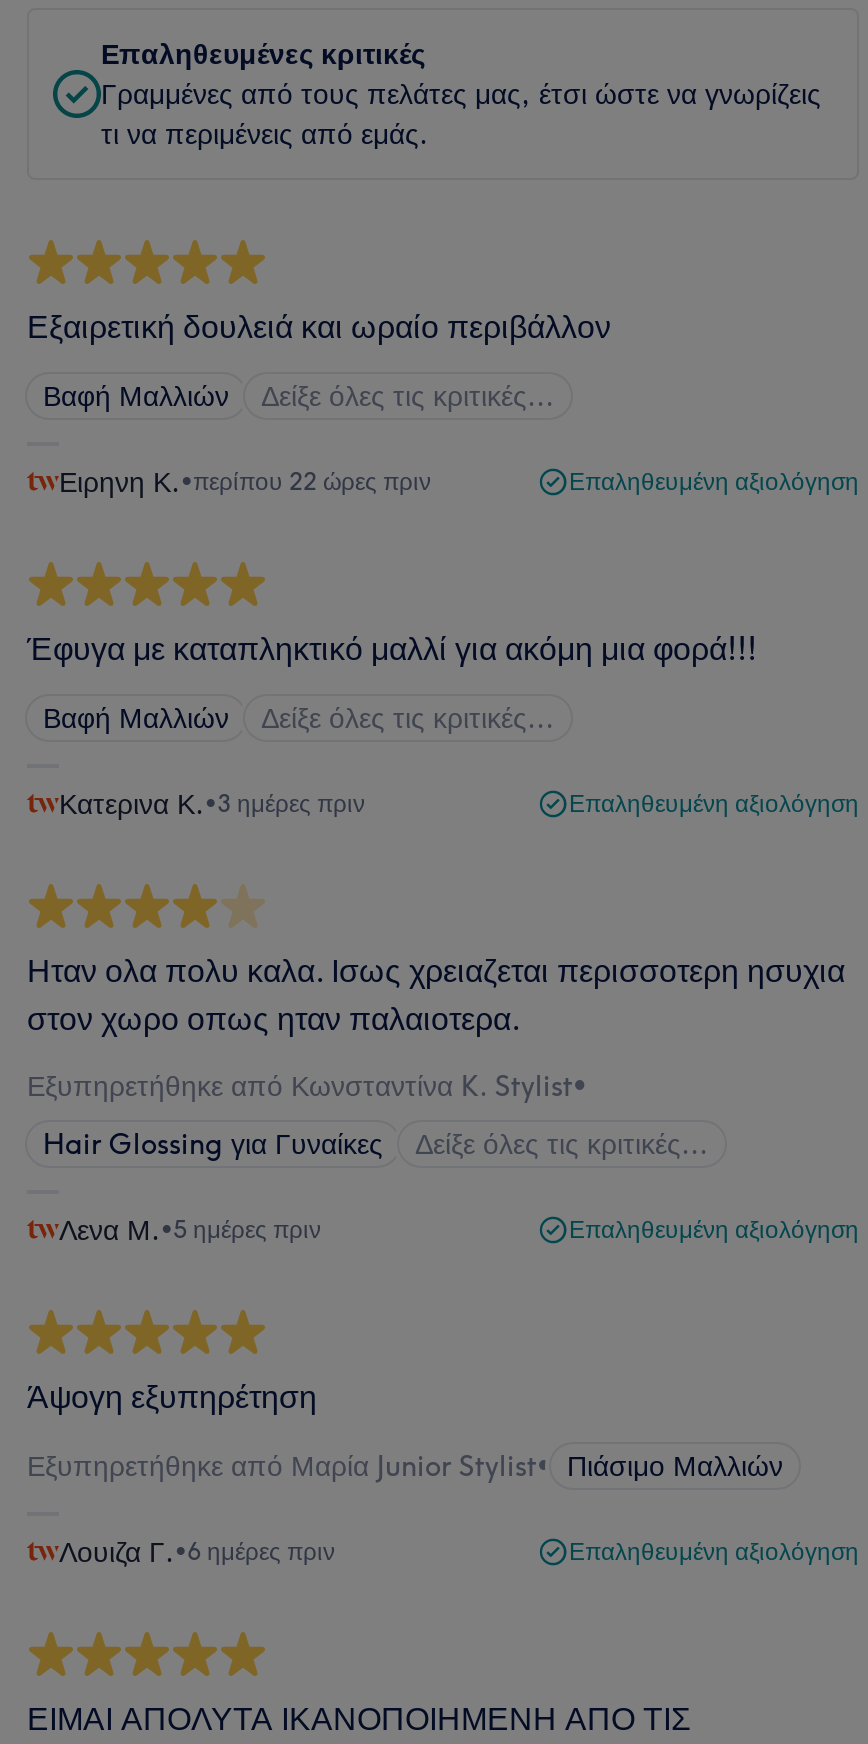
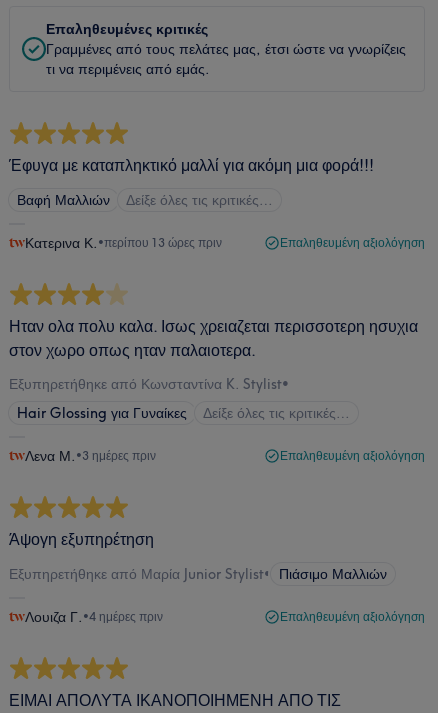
- Εξαιρετική δουλειά και ωραίο περιβάλλον
- Βαφή Μαλλιών
- Δείξε όλες τις κριτικές…
- Ειρηνη Κ.•περίπου 22 ώρες πριν
- Επαληθευμένη αξιολόγηση

- Κατερινα Κ.•3 ημέρες πριν
+ Κατερινα Κ.•περίπου 13 ώρες πριν

- Λενα Μ.•5 ημέρες πριν
+ Λενα Μ.•3 ημέρες πριν

- Λουιζα Γ.•6 ημέρες πριν
+ Λουιζα Γ.•4 ημέρες πριν
